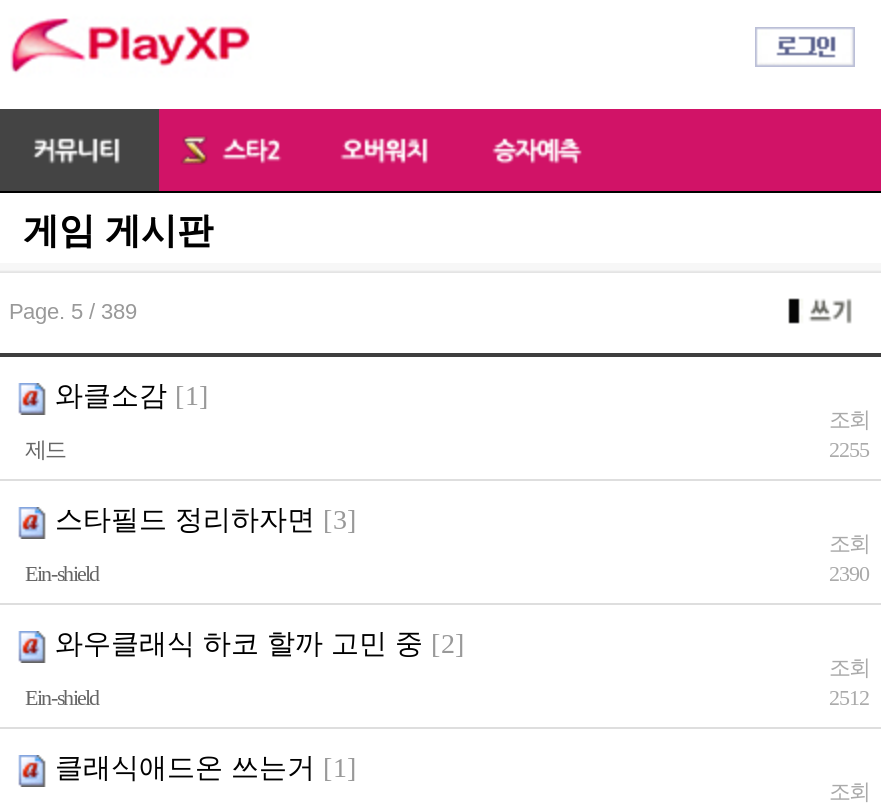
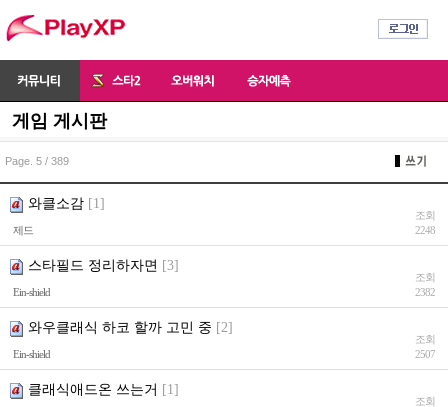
- 2255
+ 2248

- 2390
+ 2382

- 2512
+ 2507
